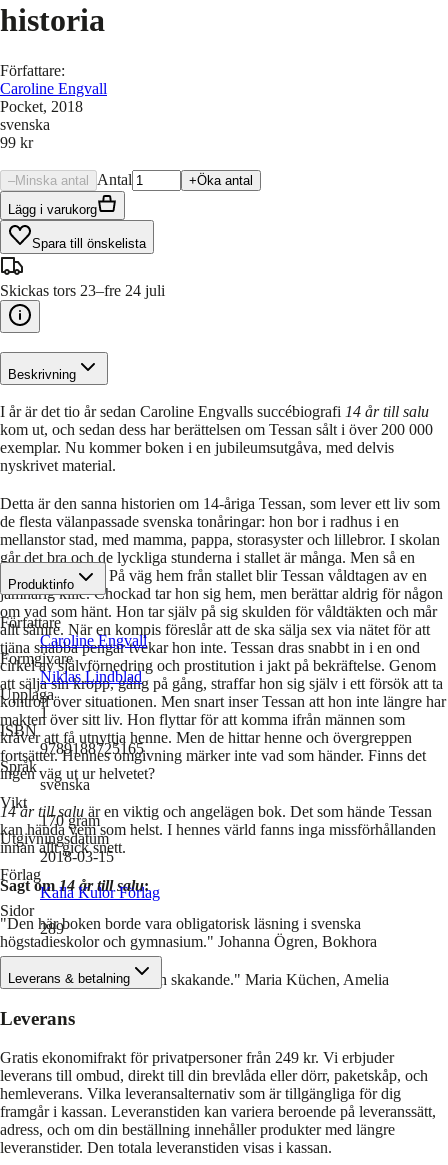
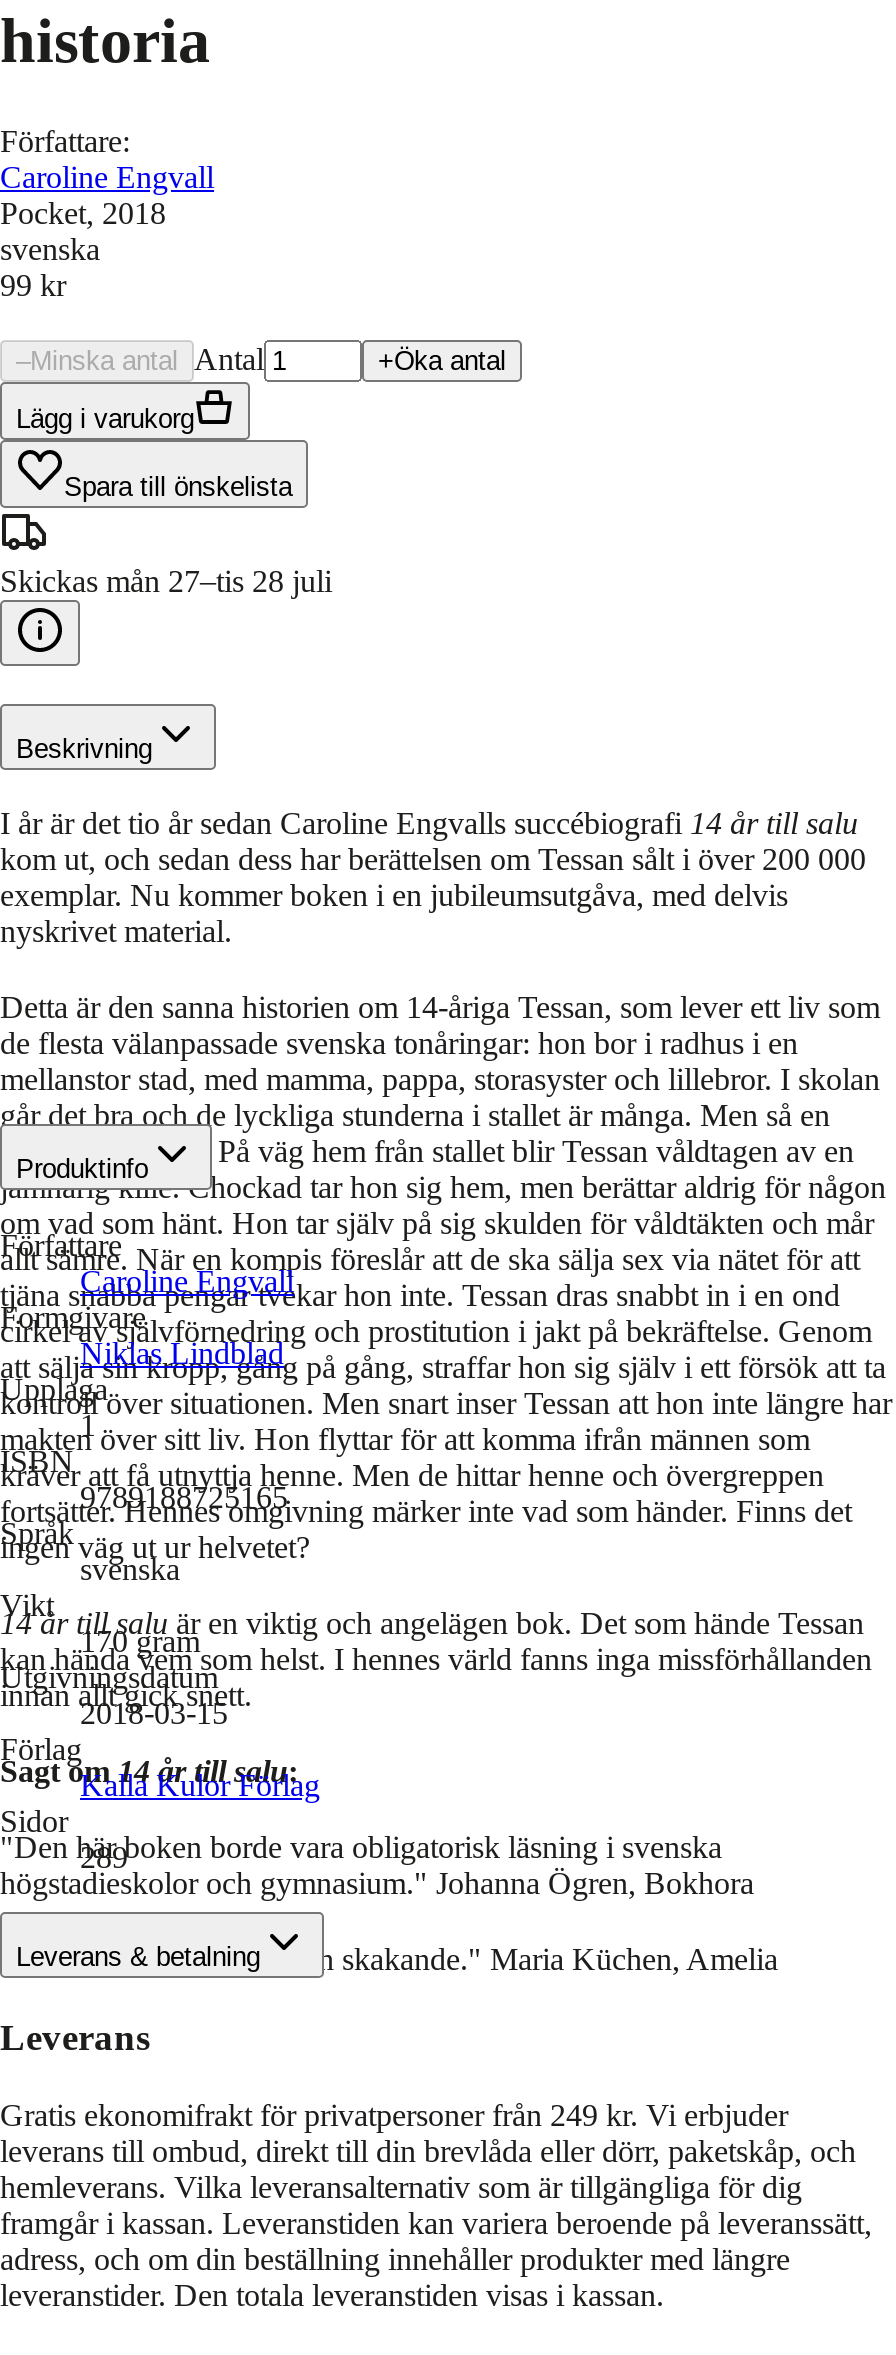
- Skickas tors 23–fre 24 juli
+ Skickas mån 27–tis 28 juli
